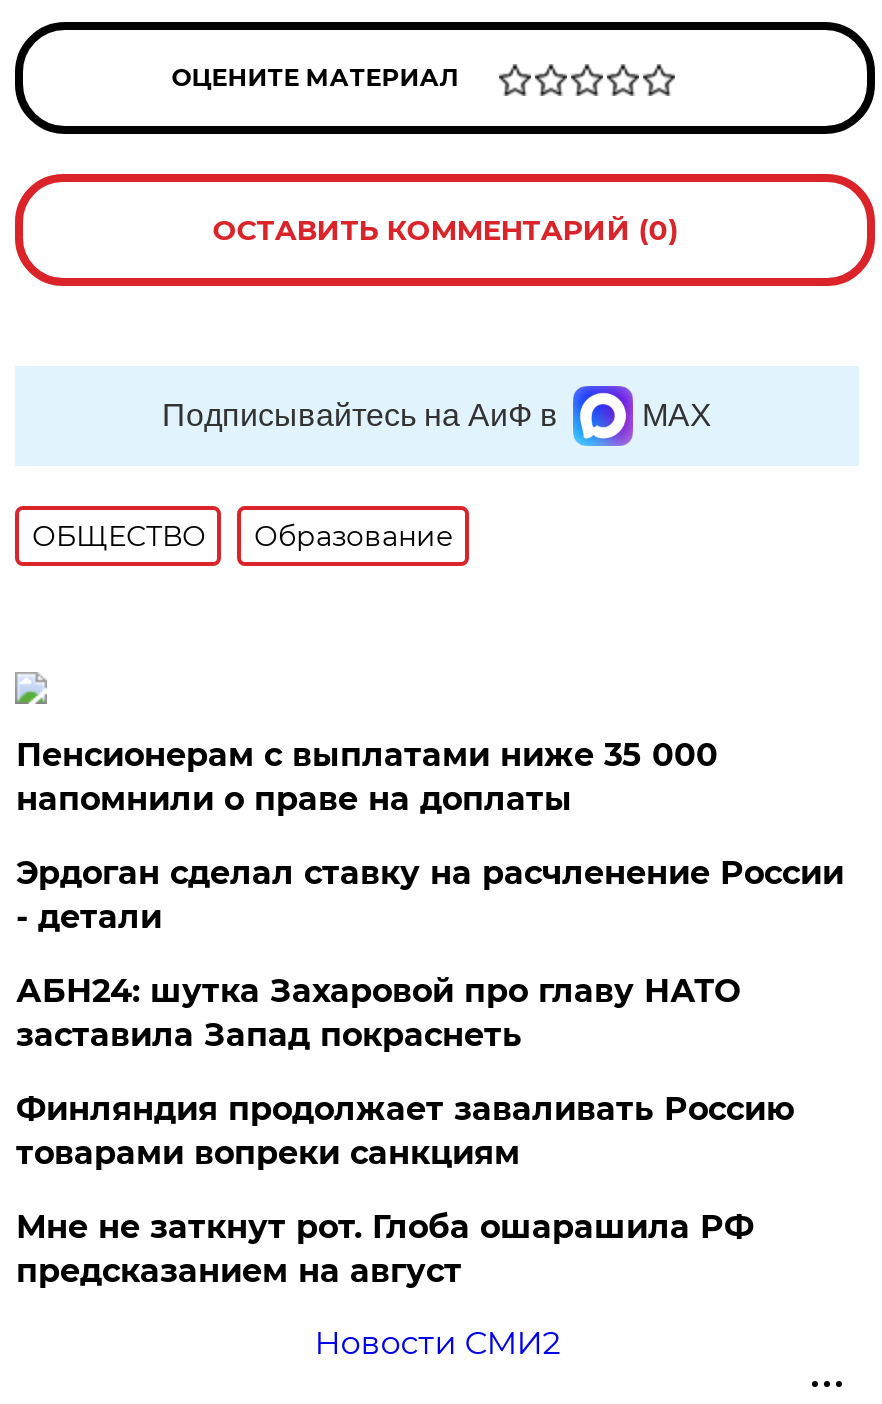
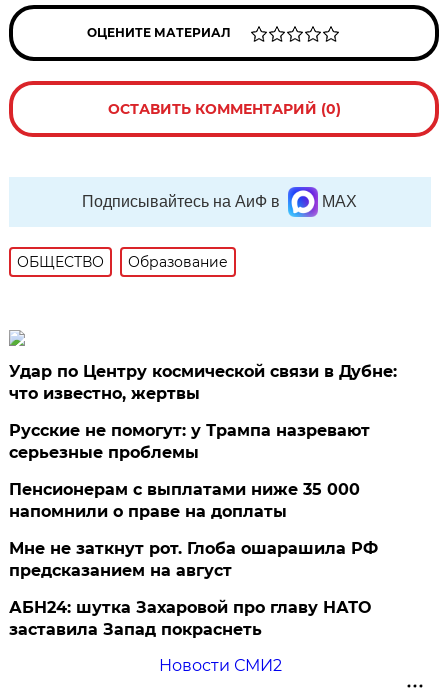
+ Удар по Центру космической связи в Дубне:
+ что известно, жертвы
+ Русские не помогут: у Трампа назревают
+ серьезные проблемы

moved down: Пенсионерам с выплатами ниже 35 000 | напомнили о праве на доплаты

- Эрдоган сделал ставку на расчленение России
- - детали
- Финляндия продолжает заваливать Россию
- товарами вопреки санкциям

moved down: АБН24: шутка Захаровой про главу НАТО | заставила Запад покраснеть

moved up: Мне не заткнут рот. Глоба ошарашила РФ | предсказанием на август
